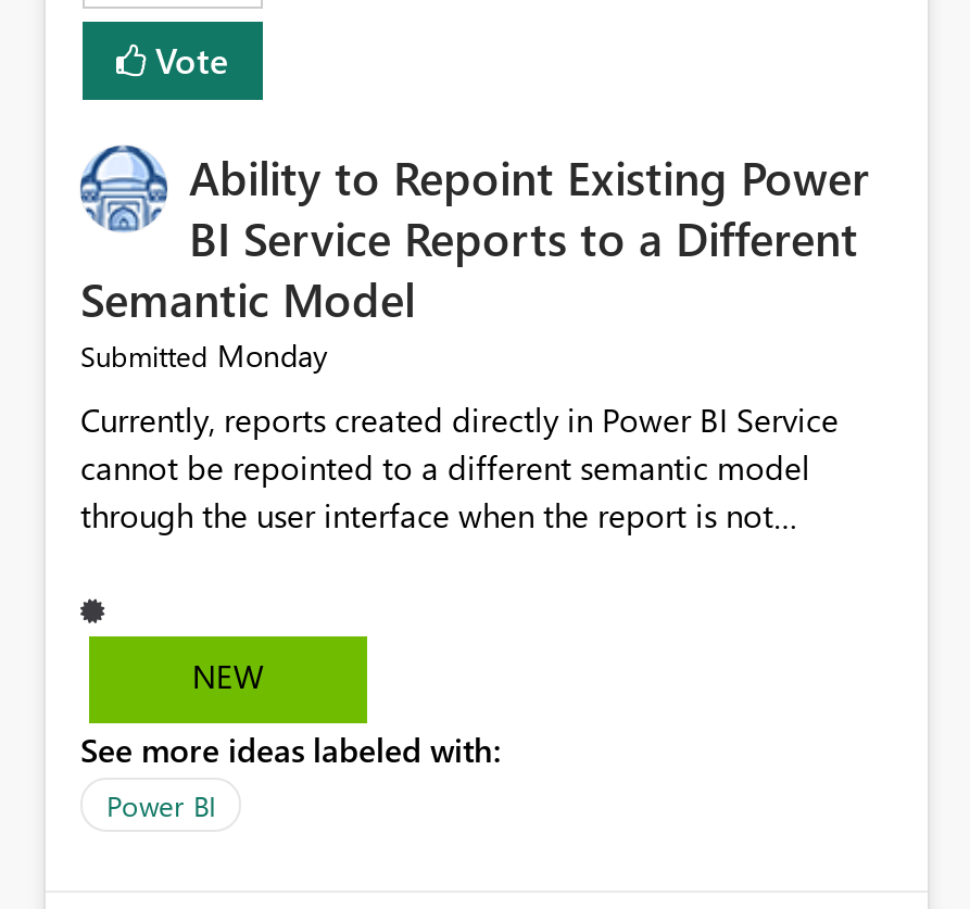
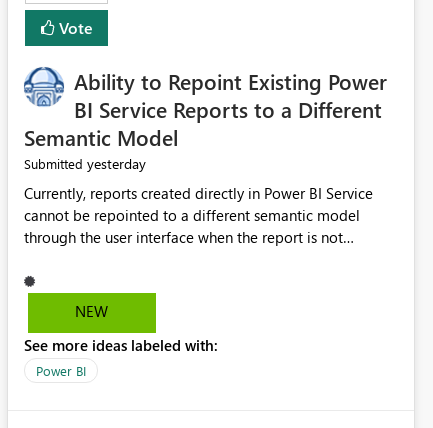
- Submitted Monday
+ Submitted yesterday
